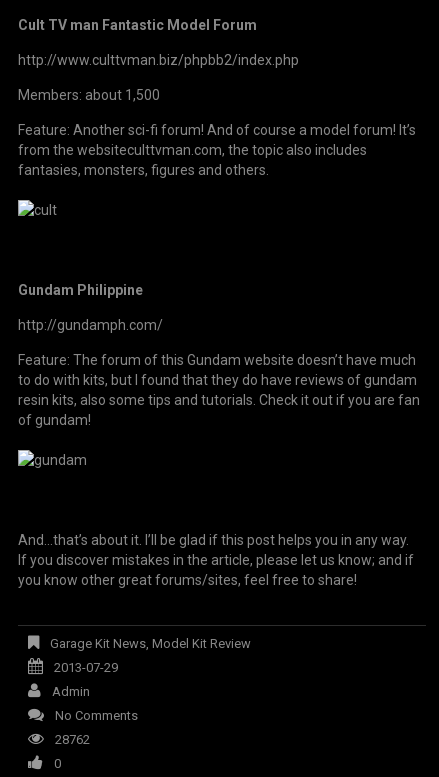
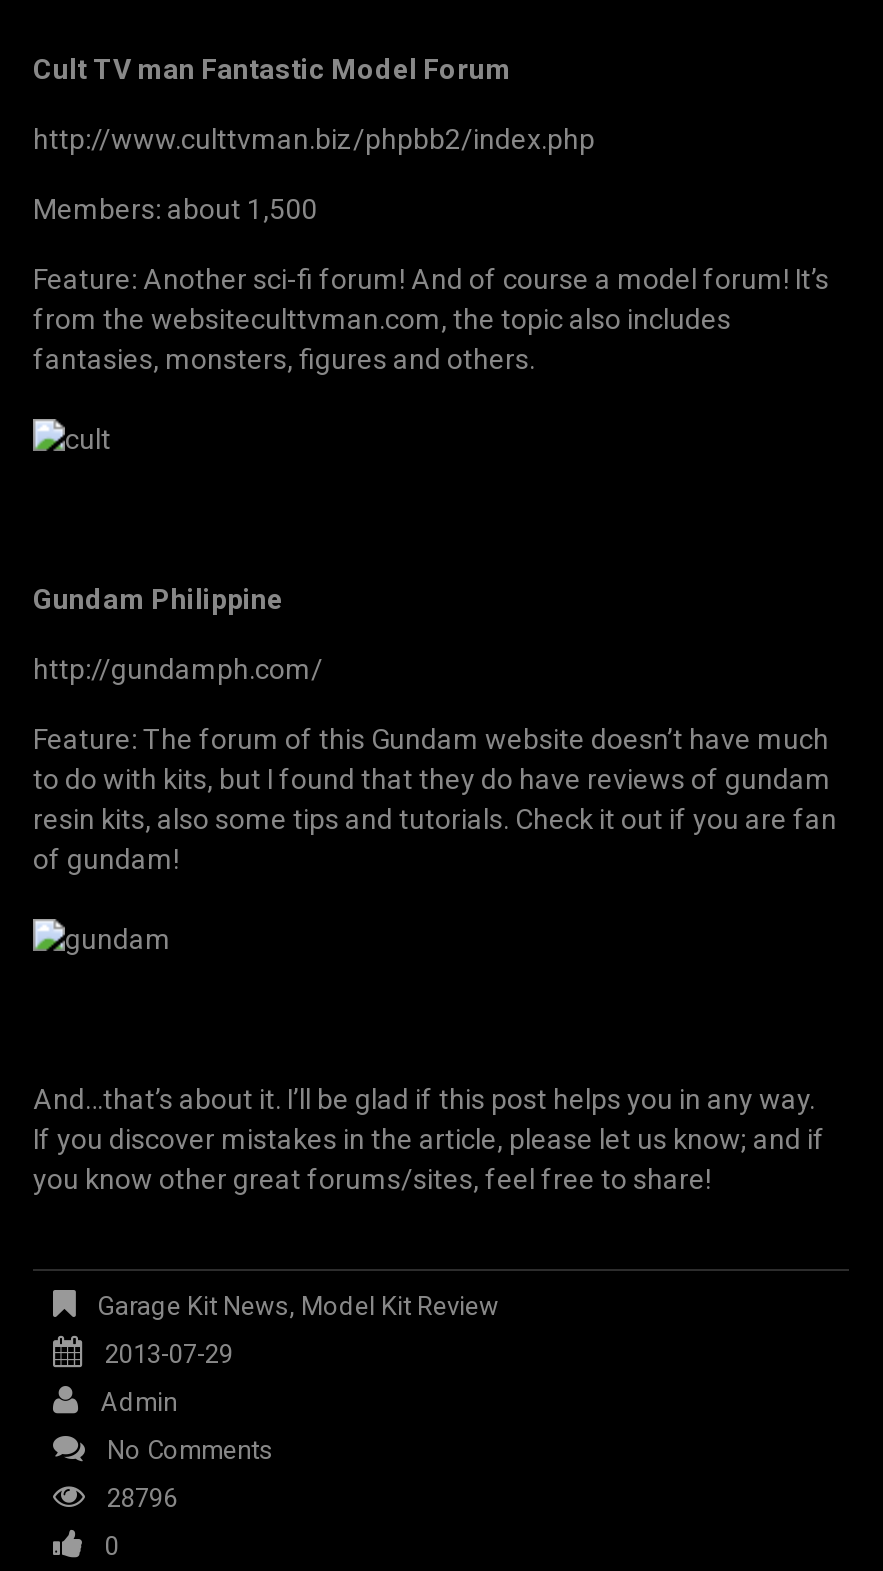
- 28762
+ 28796
